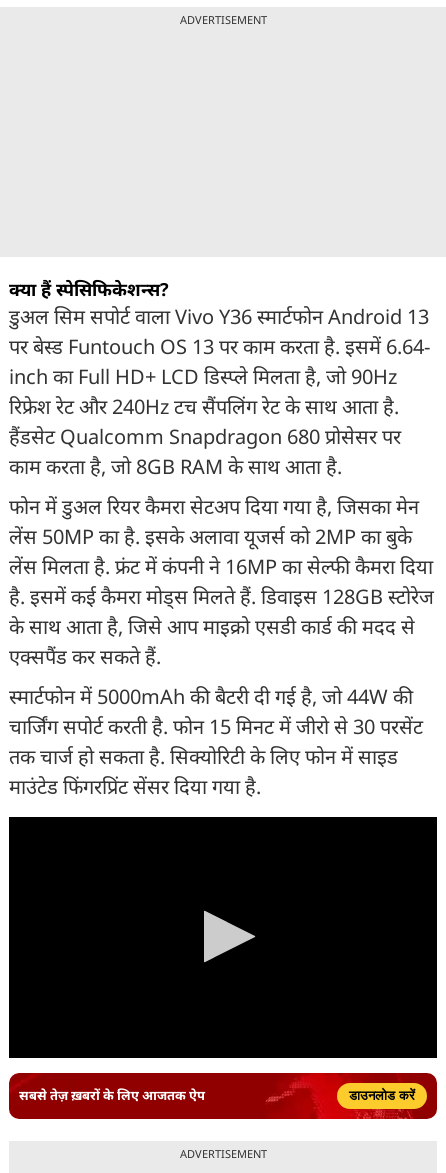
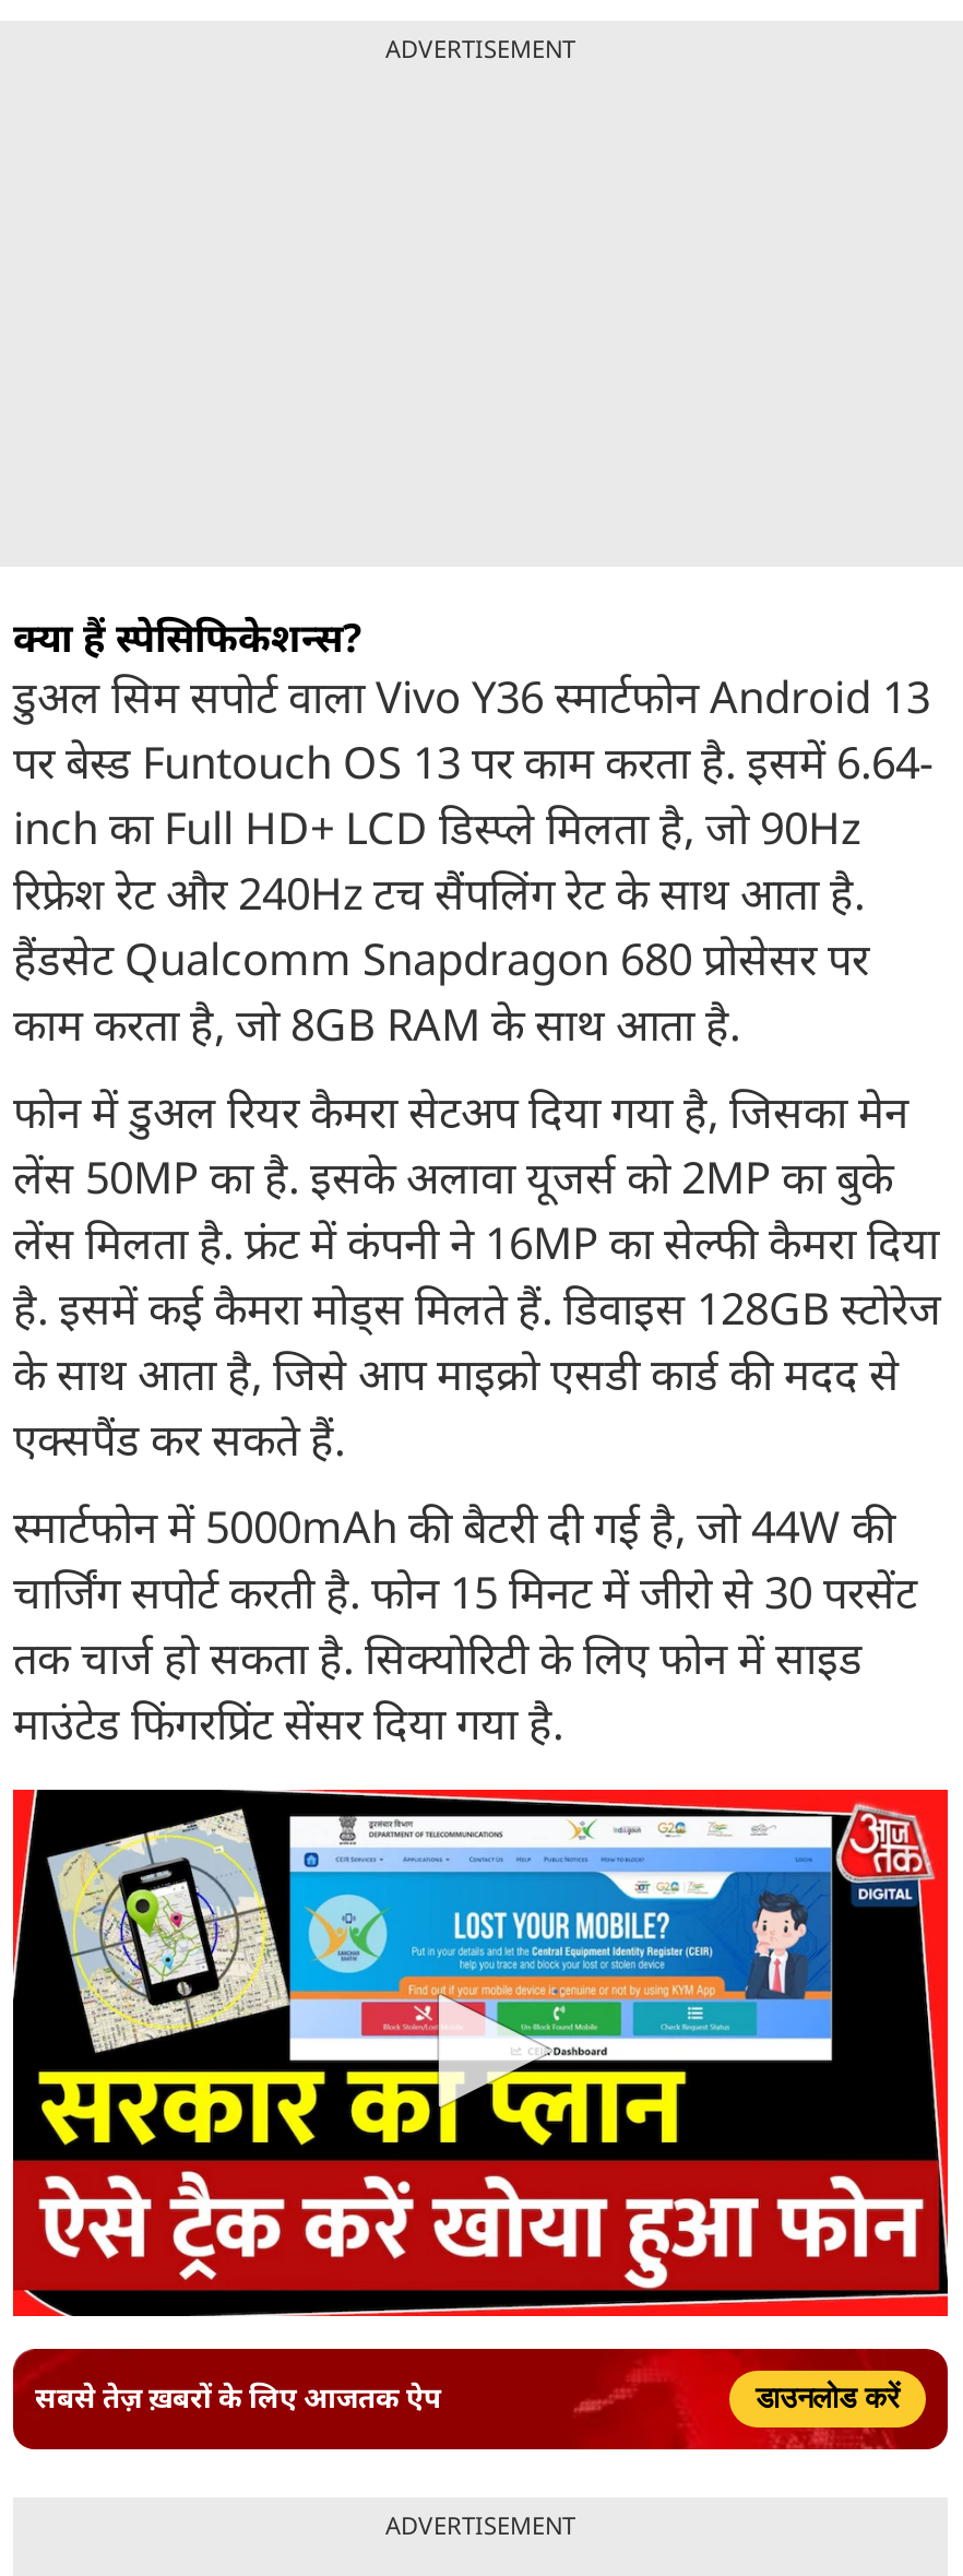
+ [image]
